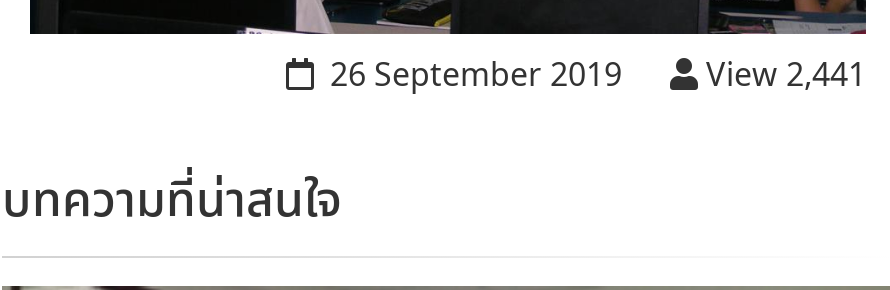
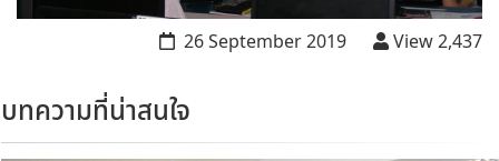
- 26 September 2019 View 2,441
+ 26 September 2019 View 2,437
